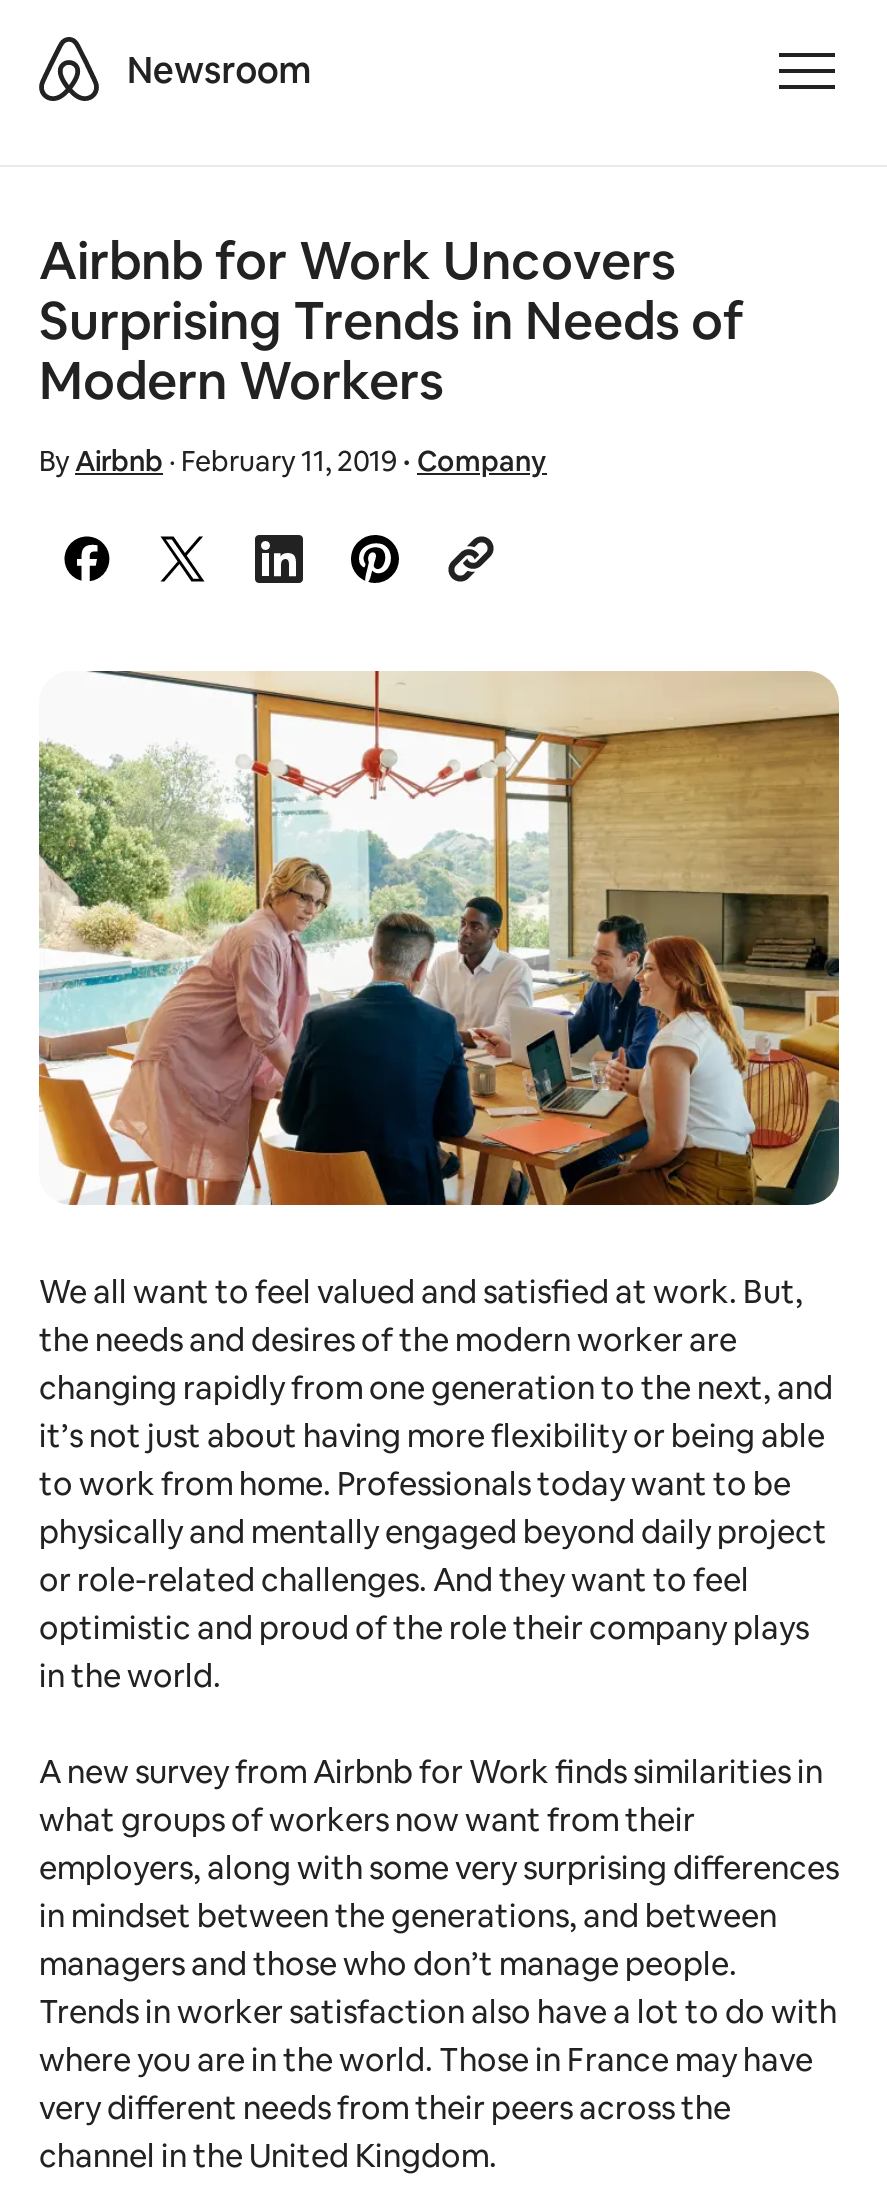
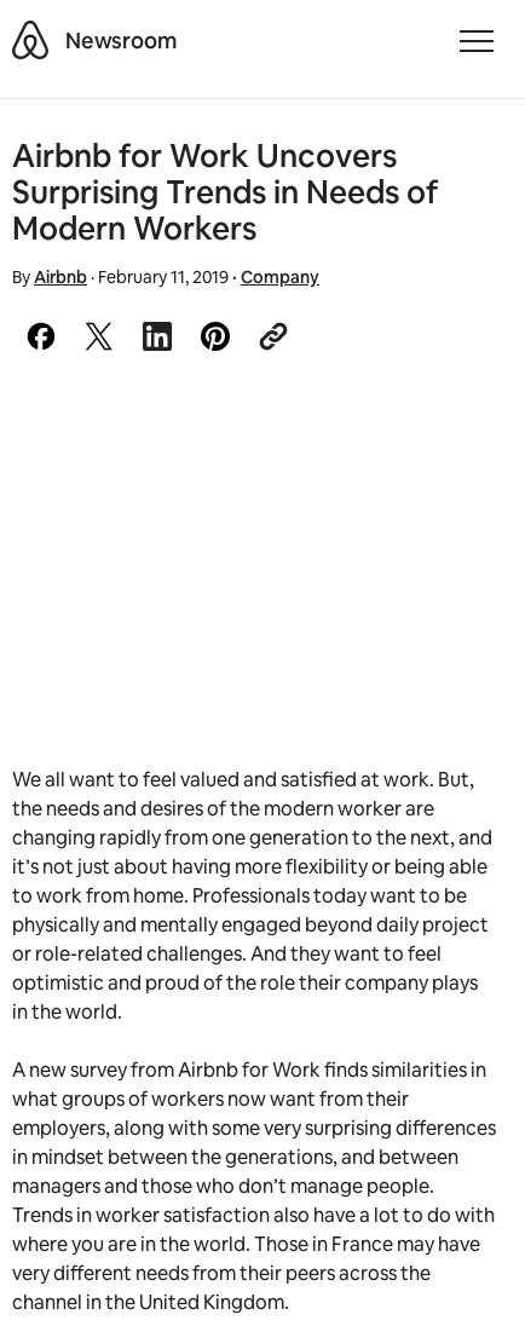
- [image]
